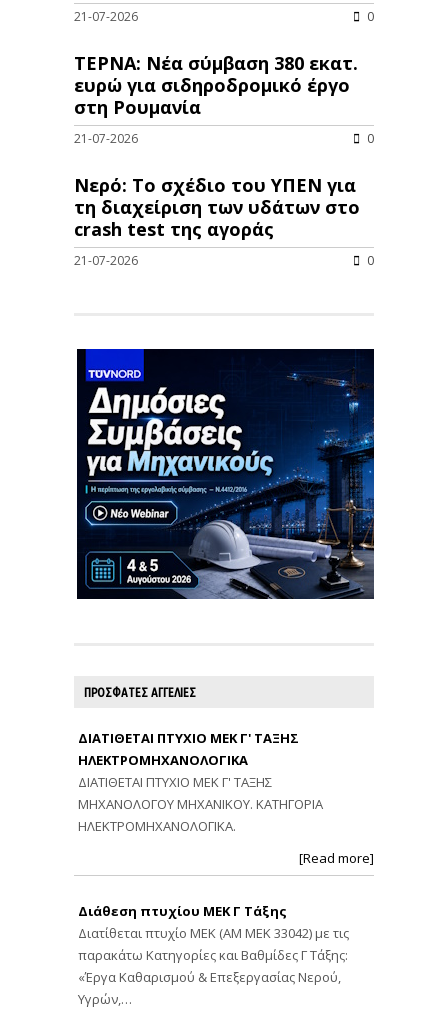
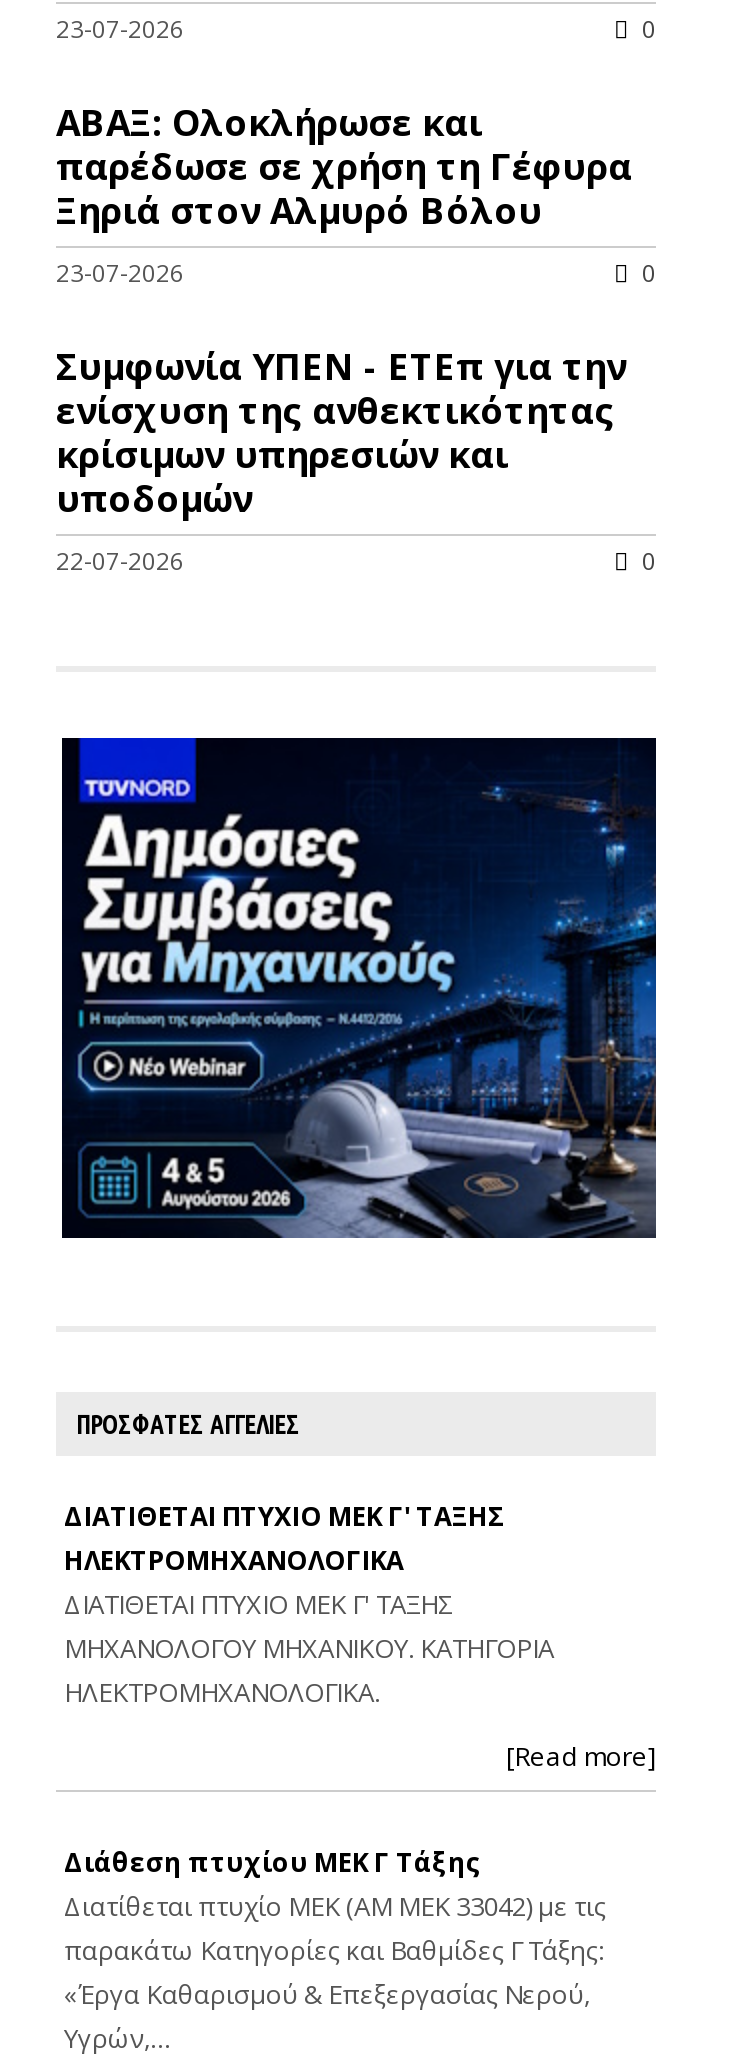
- 21-07-2026
+ 23-07-2026

- ΤΕΡΝΑ: Νέα σύμβαση 380 εκατ.
- ευρώ για σιδηροδρομικό έργο
- στη Ρουμανία
+ ΑΒΑΞ: Ολοκλήρωσε και
+ παρέδωσε σε χρήση τη Γέφυρα
+ Ξηριά στον Αλμυρό Βόλου

- 21-07-2026
+ 23-07-2026

- Νερό: Το σχέδιο του ΥΠΕΝ για
- τη διαχείριση των υδάτων στο
- crash test της αγοράς
+ Συμφωνία ΥΠΕΝ - ΕΤΕπ για την
+ ενίσχυση της ανθεκτικότητας
+ κρίσιμων υπηρεσιών και
+ υποδομών

- 21-07-2026
+ 22-07-2026
